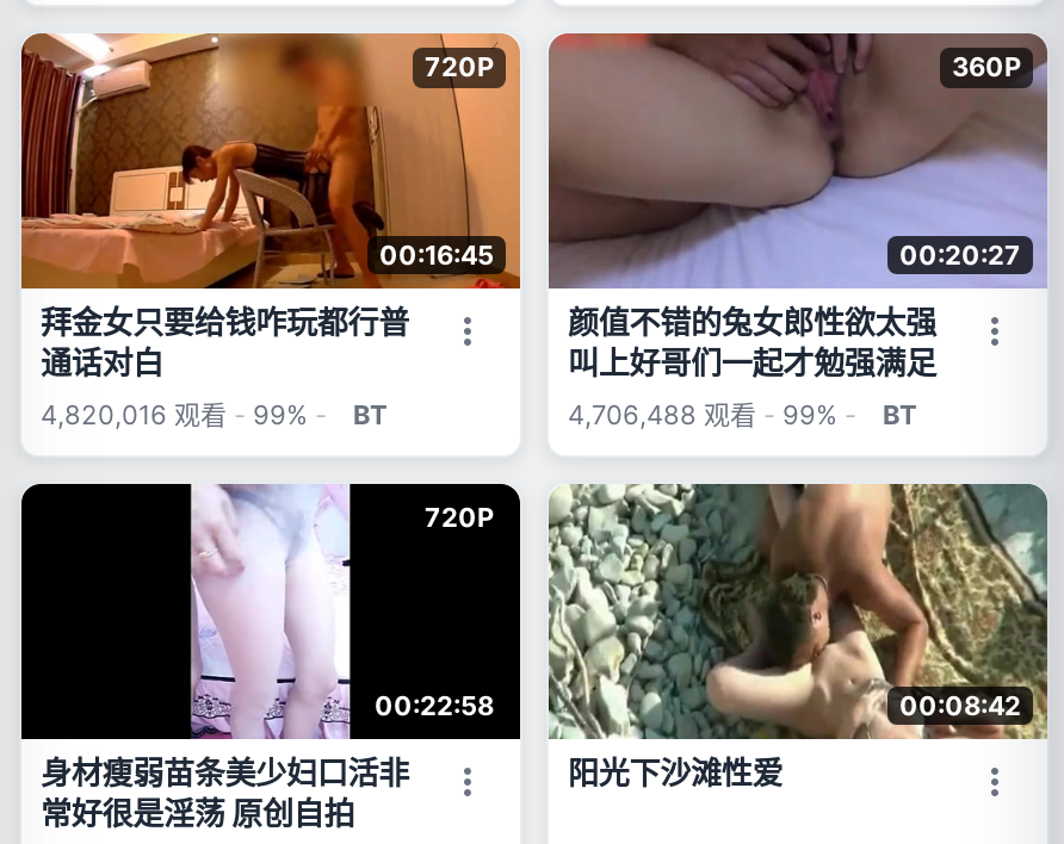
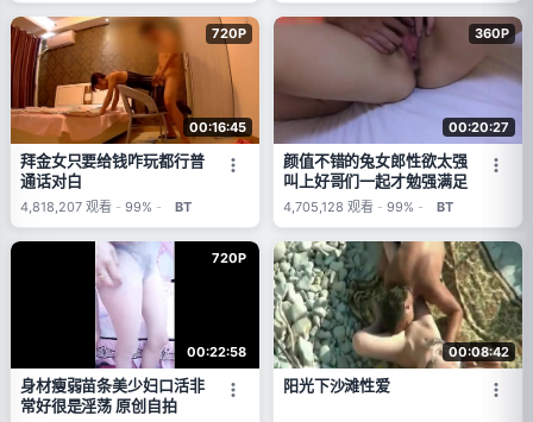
- 4,820,016观看 - 99% - BT
+ 4,818,207观看 - 99% - BT

- 4,706,488观看 - 99% - BT
+ 4,705,128观看 - 99% - BT
